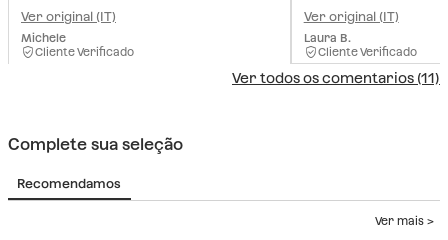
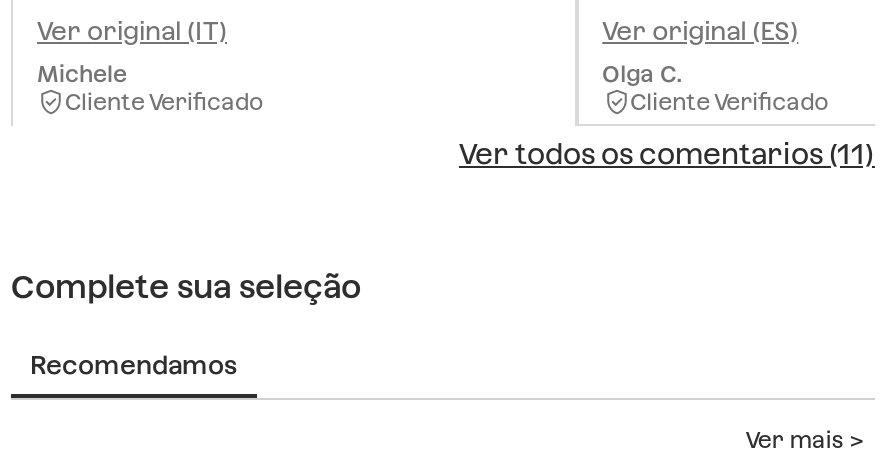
- Ver original (IT)
+ Ver original (ES)

- Laura B.
+ Olga C.
